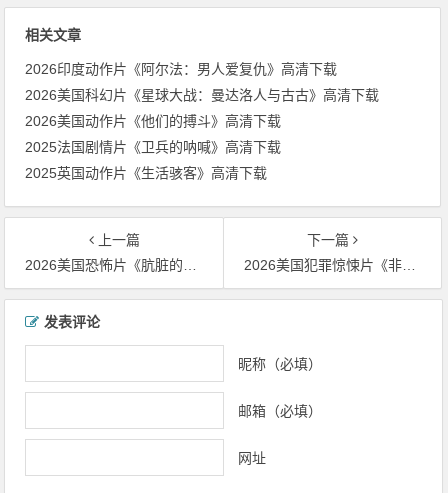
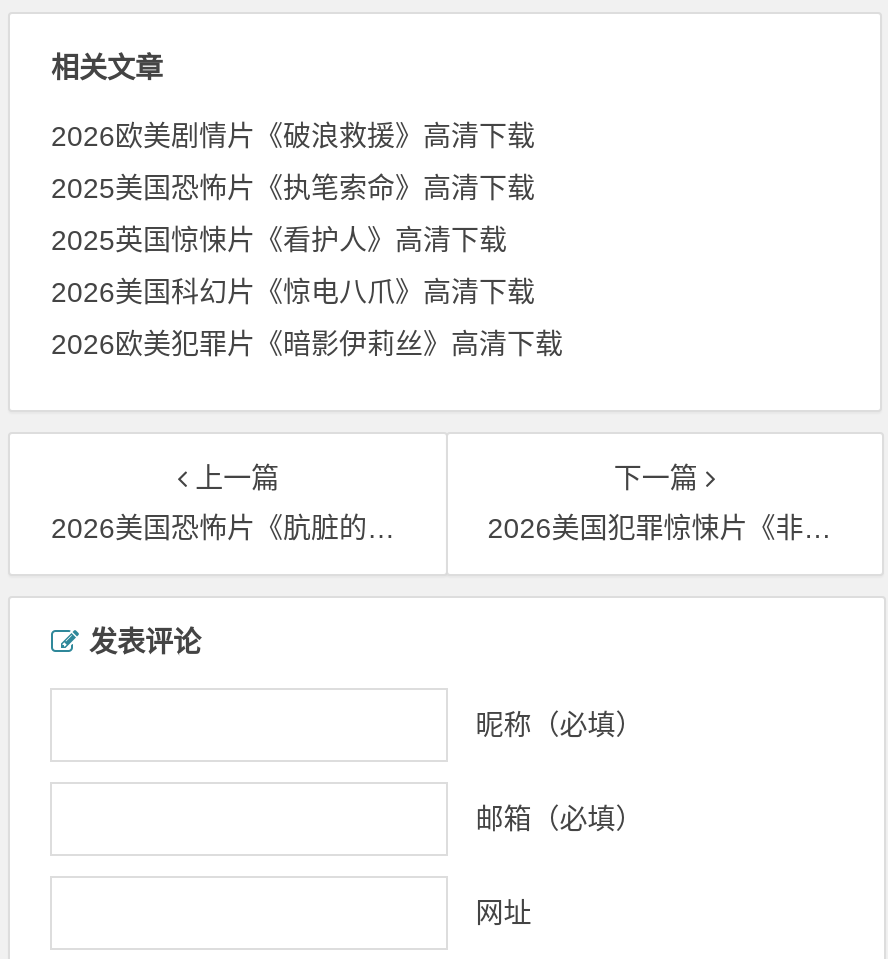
- 2026印度动作片《阿尔法：男人爱复仇》高清下载
+ 2026欧美剧情片《破浪救援》高清下载

- 2026美国科幻片《星球大战：曼达洛人与古古》高清下载
+ 2025美国恐怖片《执笔索命》高清下载

- 2026美国动作片《他们的搏斗》高清下载
+ 2025英国惊悚片《看护人》高清下载

- 2025法国剧情片《卫兵的呐喊》高清下载
+ 2026美国科幻片《惊电八爪》高清下载

- 2025英国动作片《生活骇客》高清下载
+ 2026欧美犯罪片《暗影伊莉丝》高清下载
